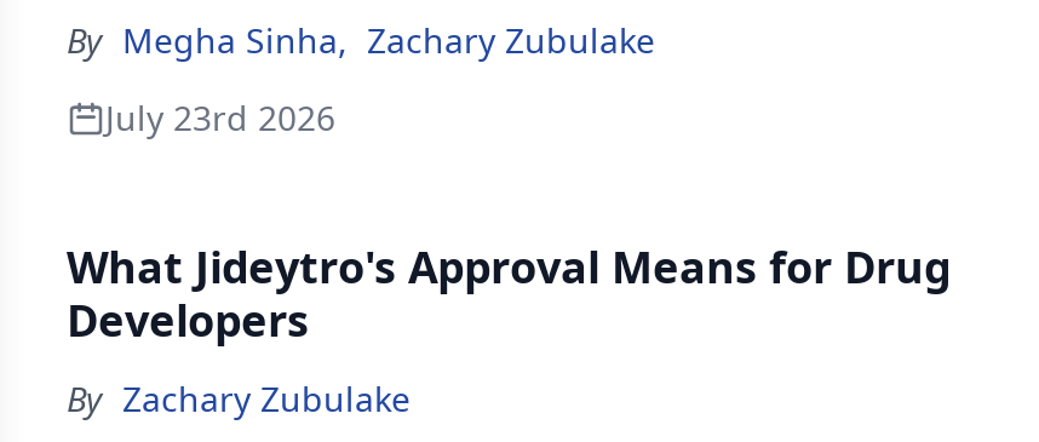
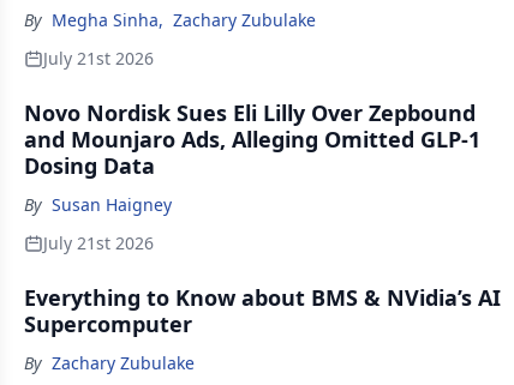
- July 23rd 2026
- What Jideytro's Approval Means for Drug
- Developers
+ July 21st 2026
+ Novo Nordisk Sues Eli Lilly Over Zepbound
+ and Mounjaro Ads, Alleging Omitted GLP-1
+ Dosing Data
+ By Susan Haigney
+ July 21st 2026
+ Everything to Know about BMS & NVidia’s AI
+ Supercomputer
